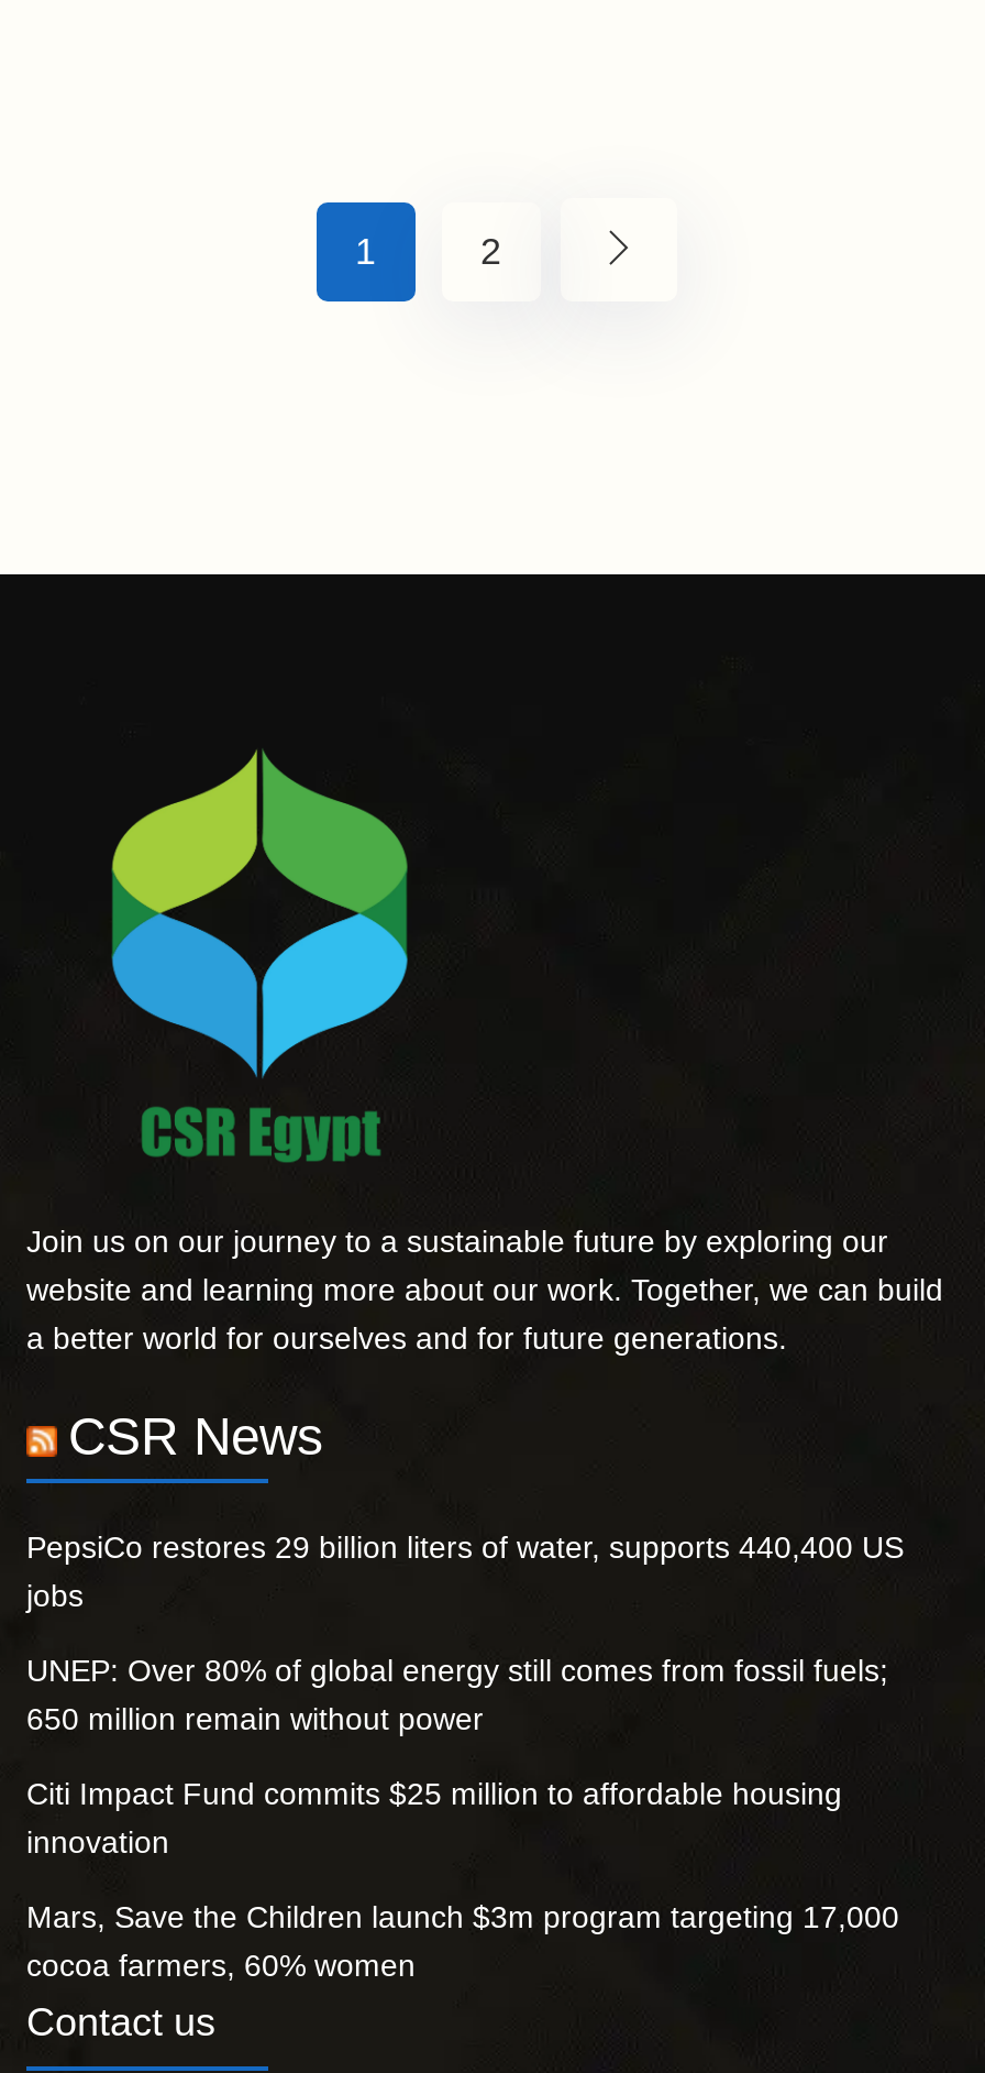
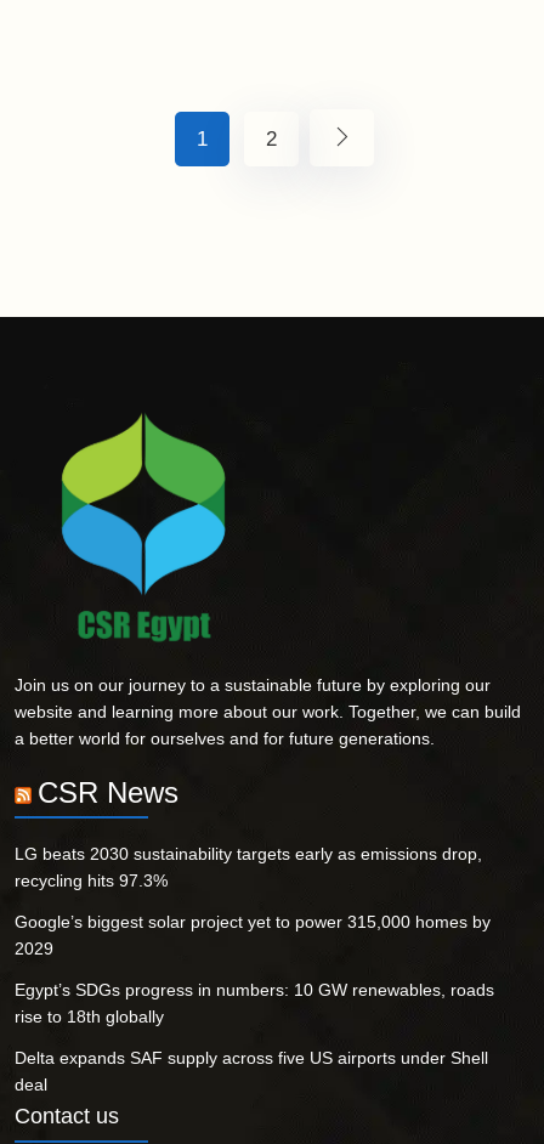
- PepsiCo restores 29 billion liters of water, supports 440,400 US
- jobs
+ LG beats 2030 sustainability targets early as emissions drop,
+ recycling hits 97.3%

- UNEP: Over 80% of global energy still comes from fossil fuels;
- 650 million remain without power
+ Google’s biggest solar project yet to power 315,000 homes by
+ 2029

- Citi Impact Fund commits $25 million to affordable housing
- innovation
+ Egypt’s SDGs progress in numbers: 10 GW renewables, roads
+ rise to 18th globally

- Mars, Save the Children launch $3m program targeting 17,000
- cocoa farmers, 60% women
+ Delta expands SAF supply across five US airports under Shell
+ deal
